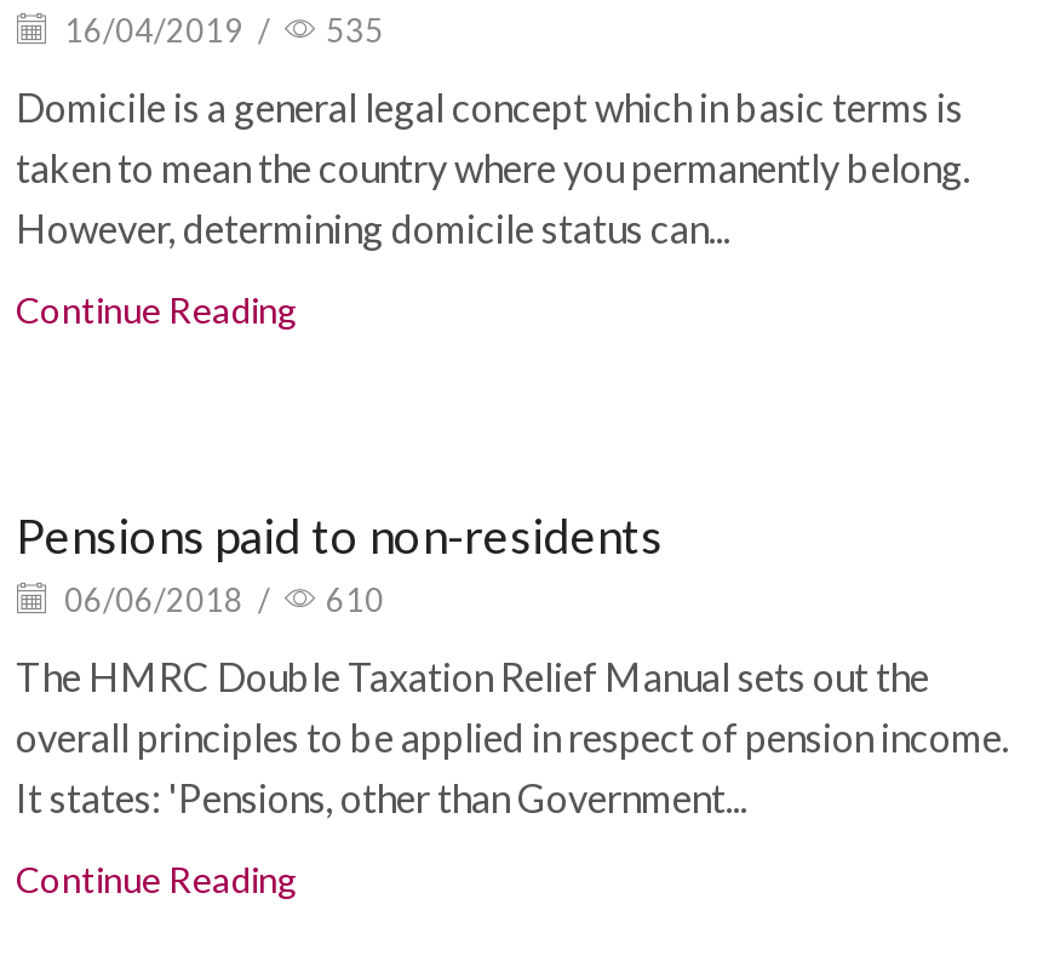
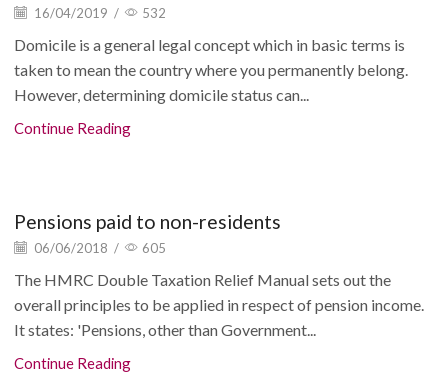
- 16/04/2019 / 535
+ 16/04/2019 / 532

- 06/06/2018 / 610
+ 06/06/2018 / 605
